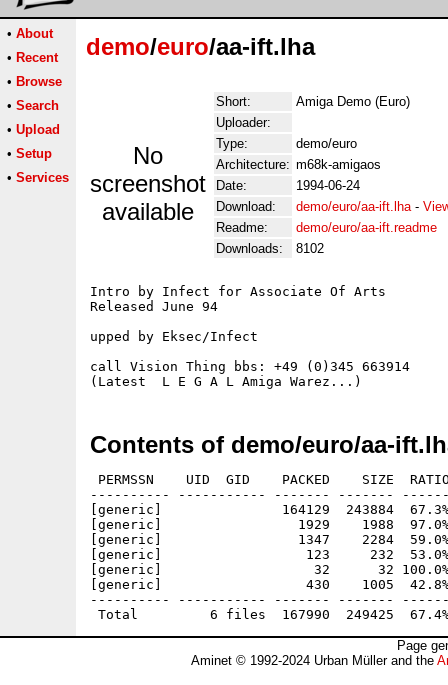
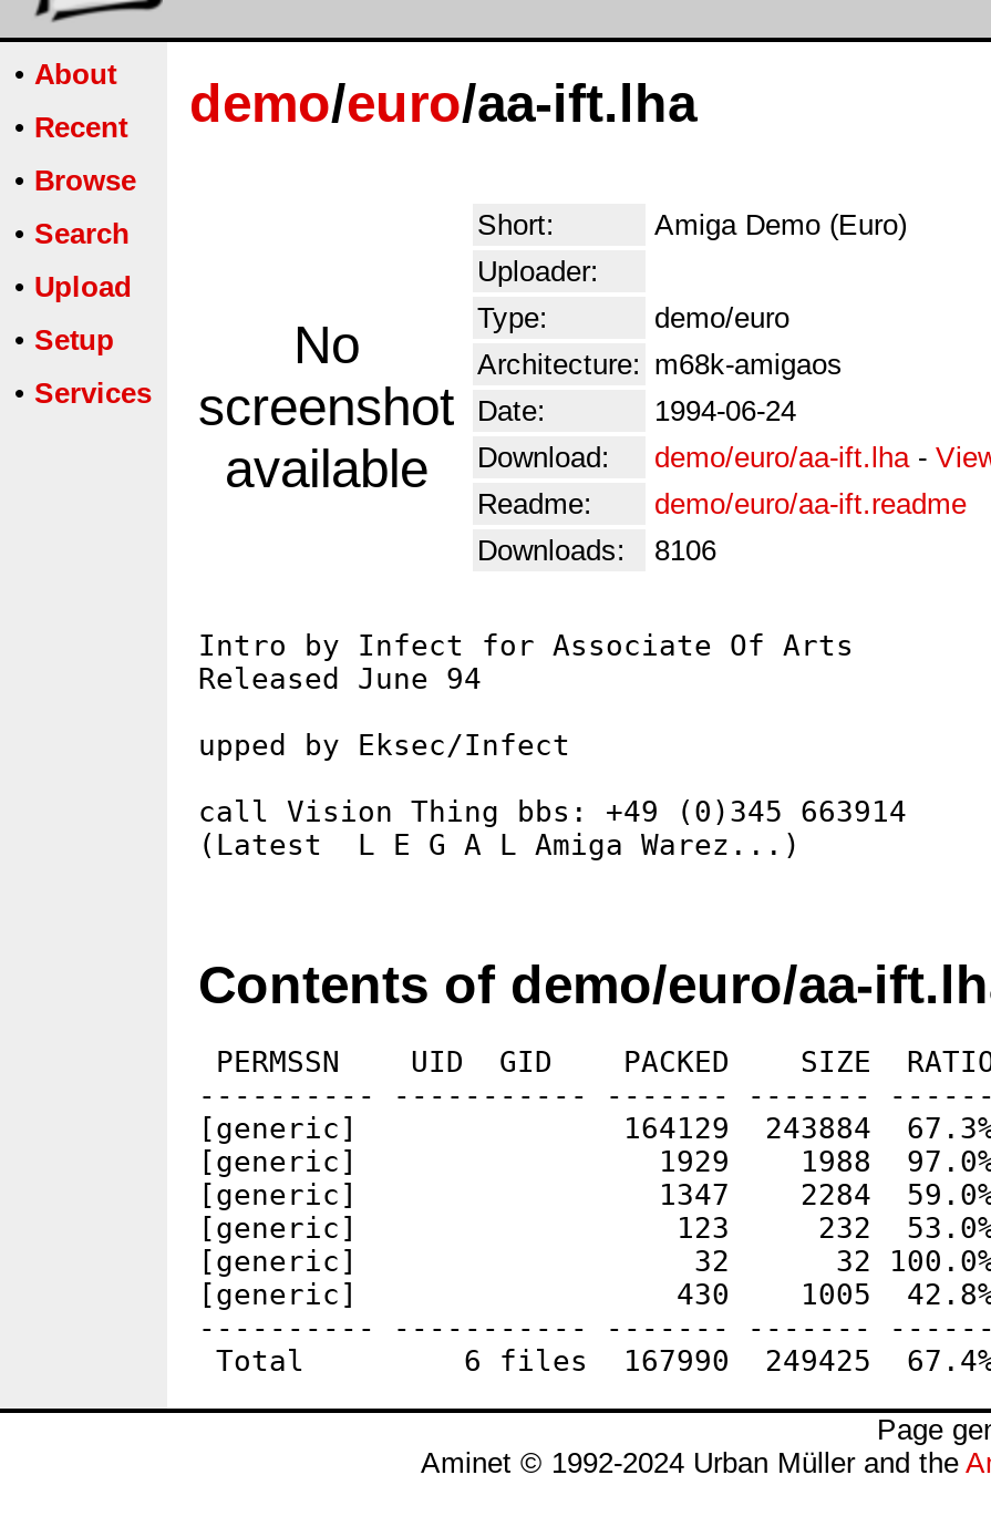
- Downloads: 8102
+ Downloads: 8106
